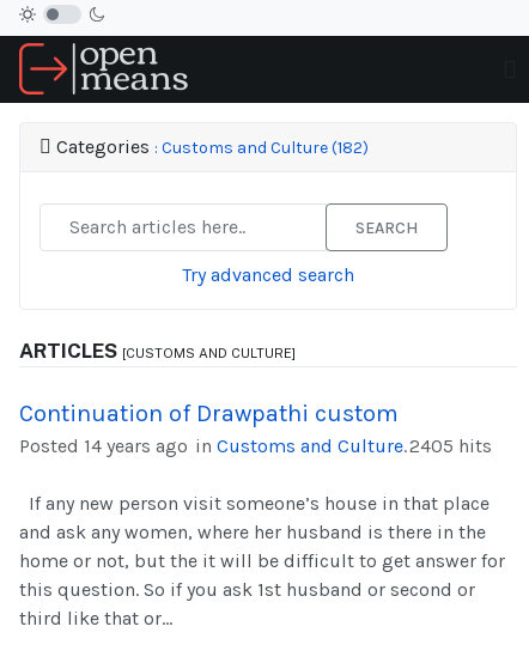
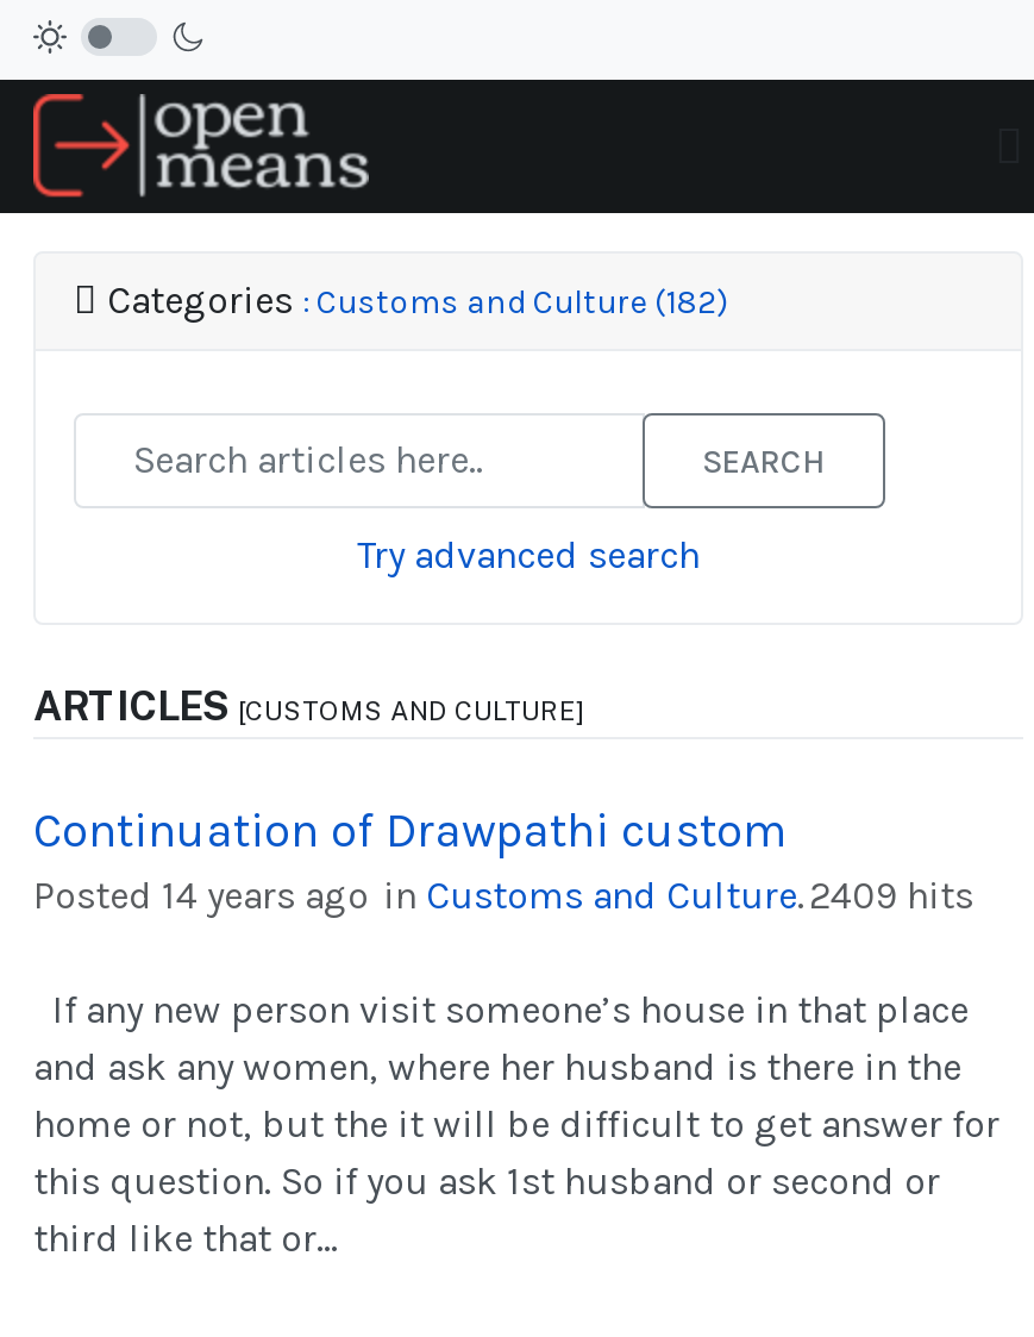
- Posted 14 years ago in Customs and Culture. 2405 hits
+ Posted 14 years ago in Customs and Culture. 2409 hits
